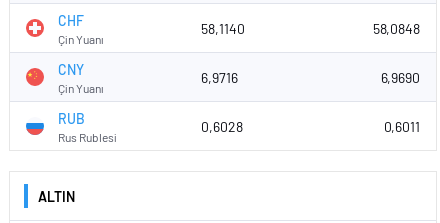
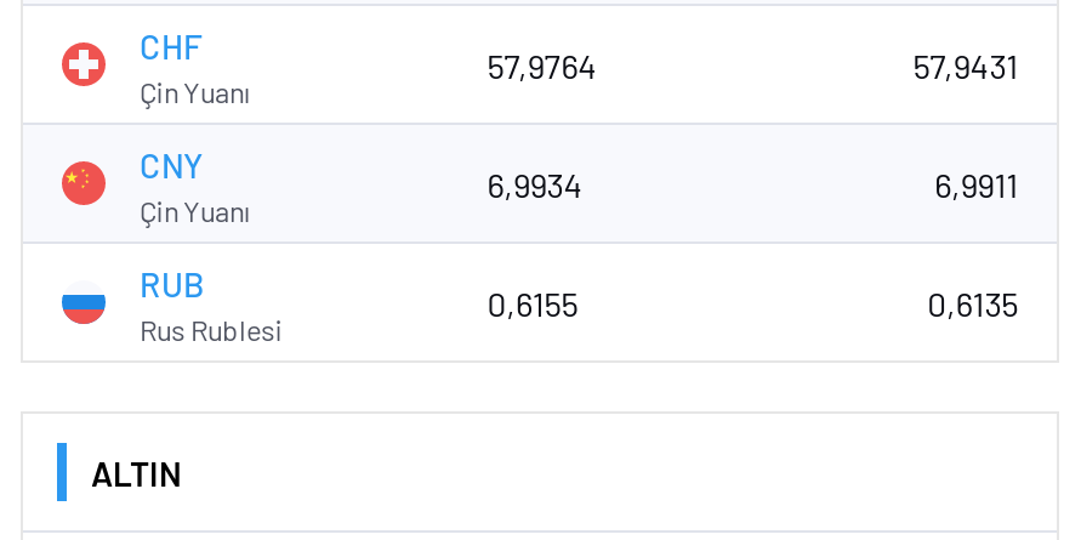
- 58,1140
+ 57,9764

- 58,0848
+ 57,9431

- 6,9716
+ 6,9934

- 6,9690
+ 6,9911

- 0,6028
+ 0,6155

- 0,6011
+ 0,6135
